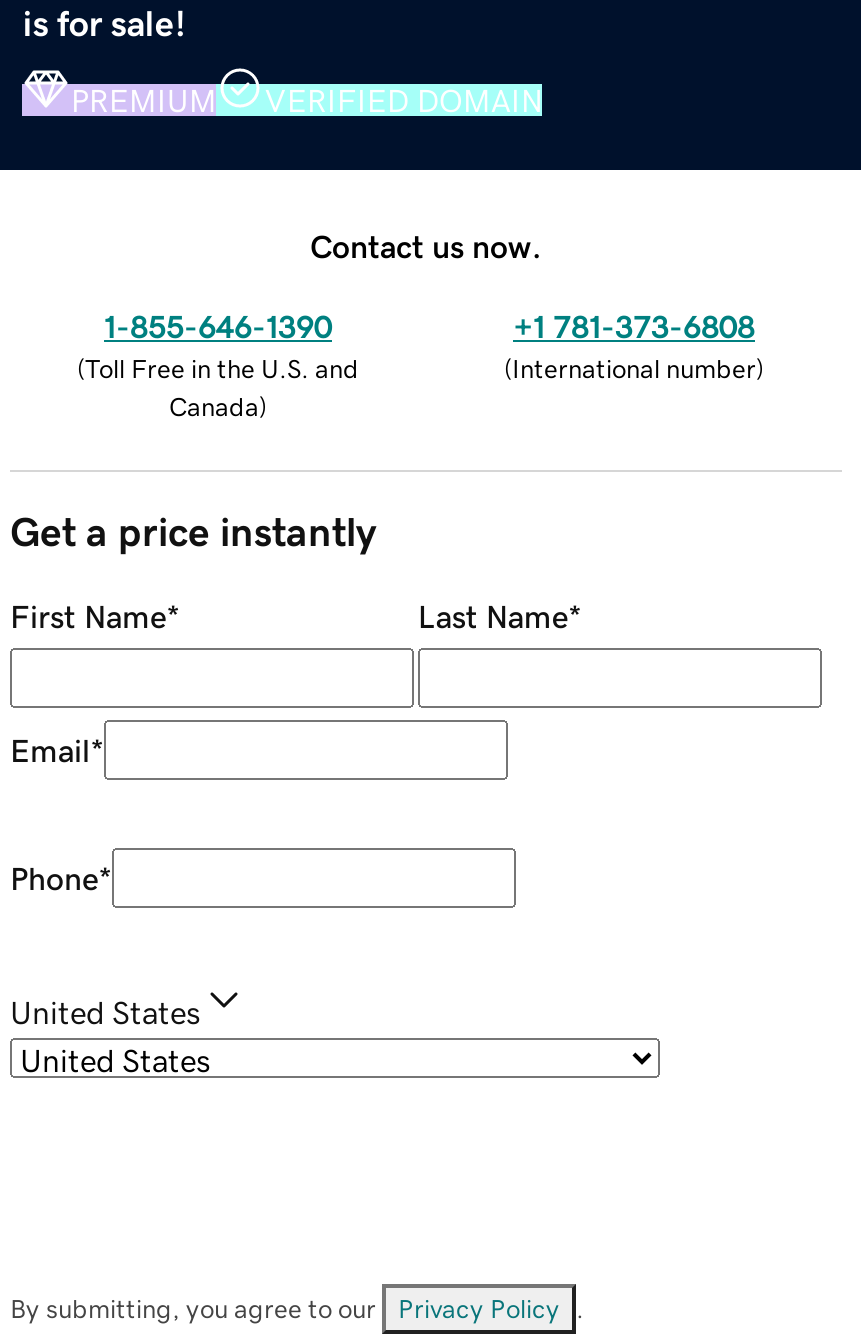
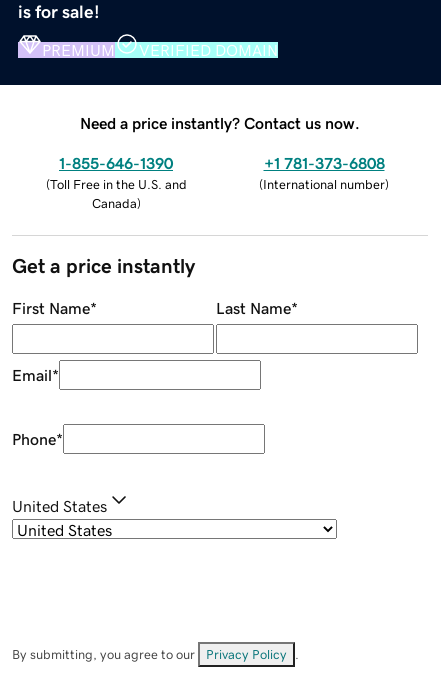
- Contact us now.
+ Need a price instantly? Contact us now.
